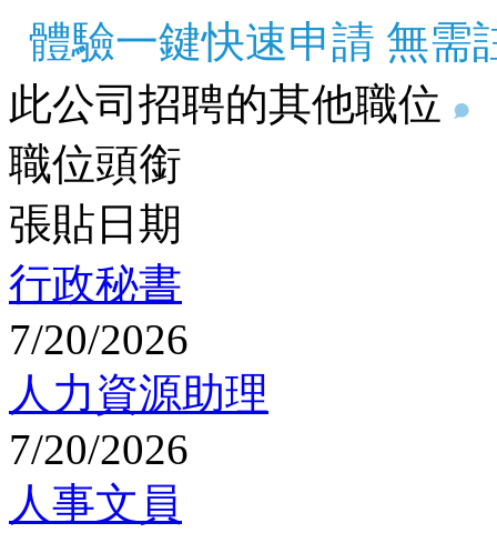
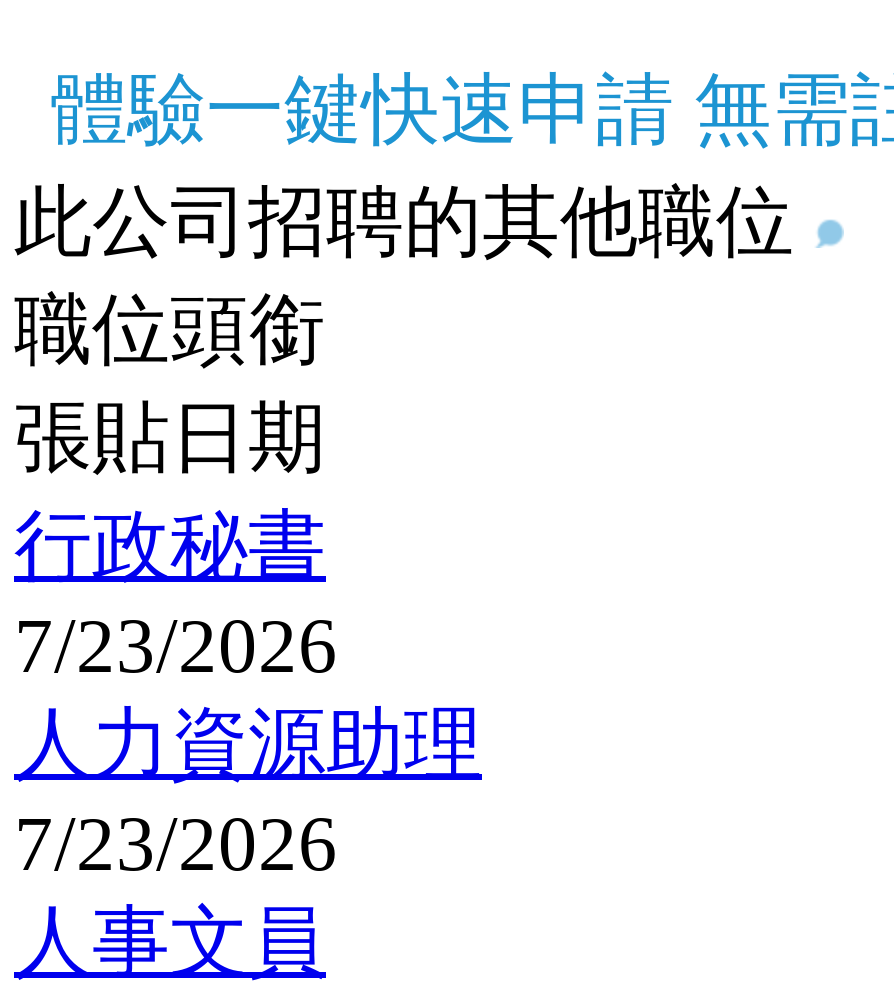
- 7/20/2026
+ 7/23/2026

- 7/20/2026
+ 7/23/2026
